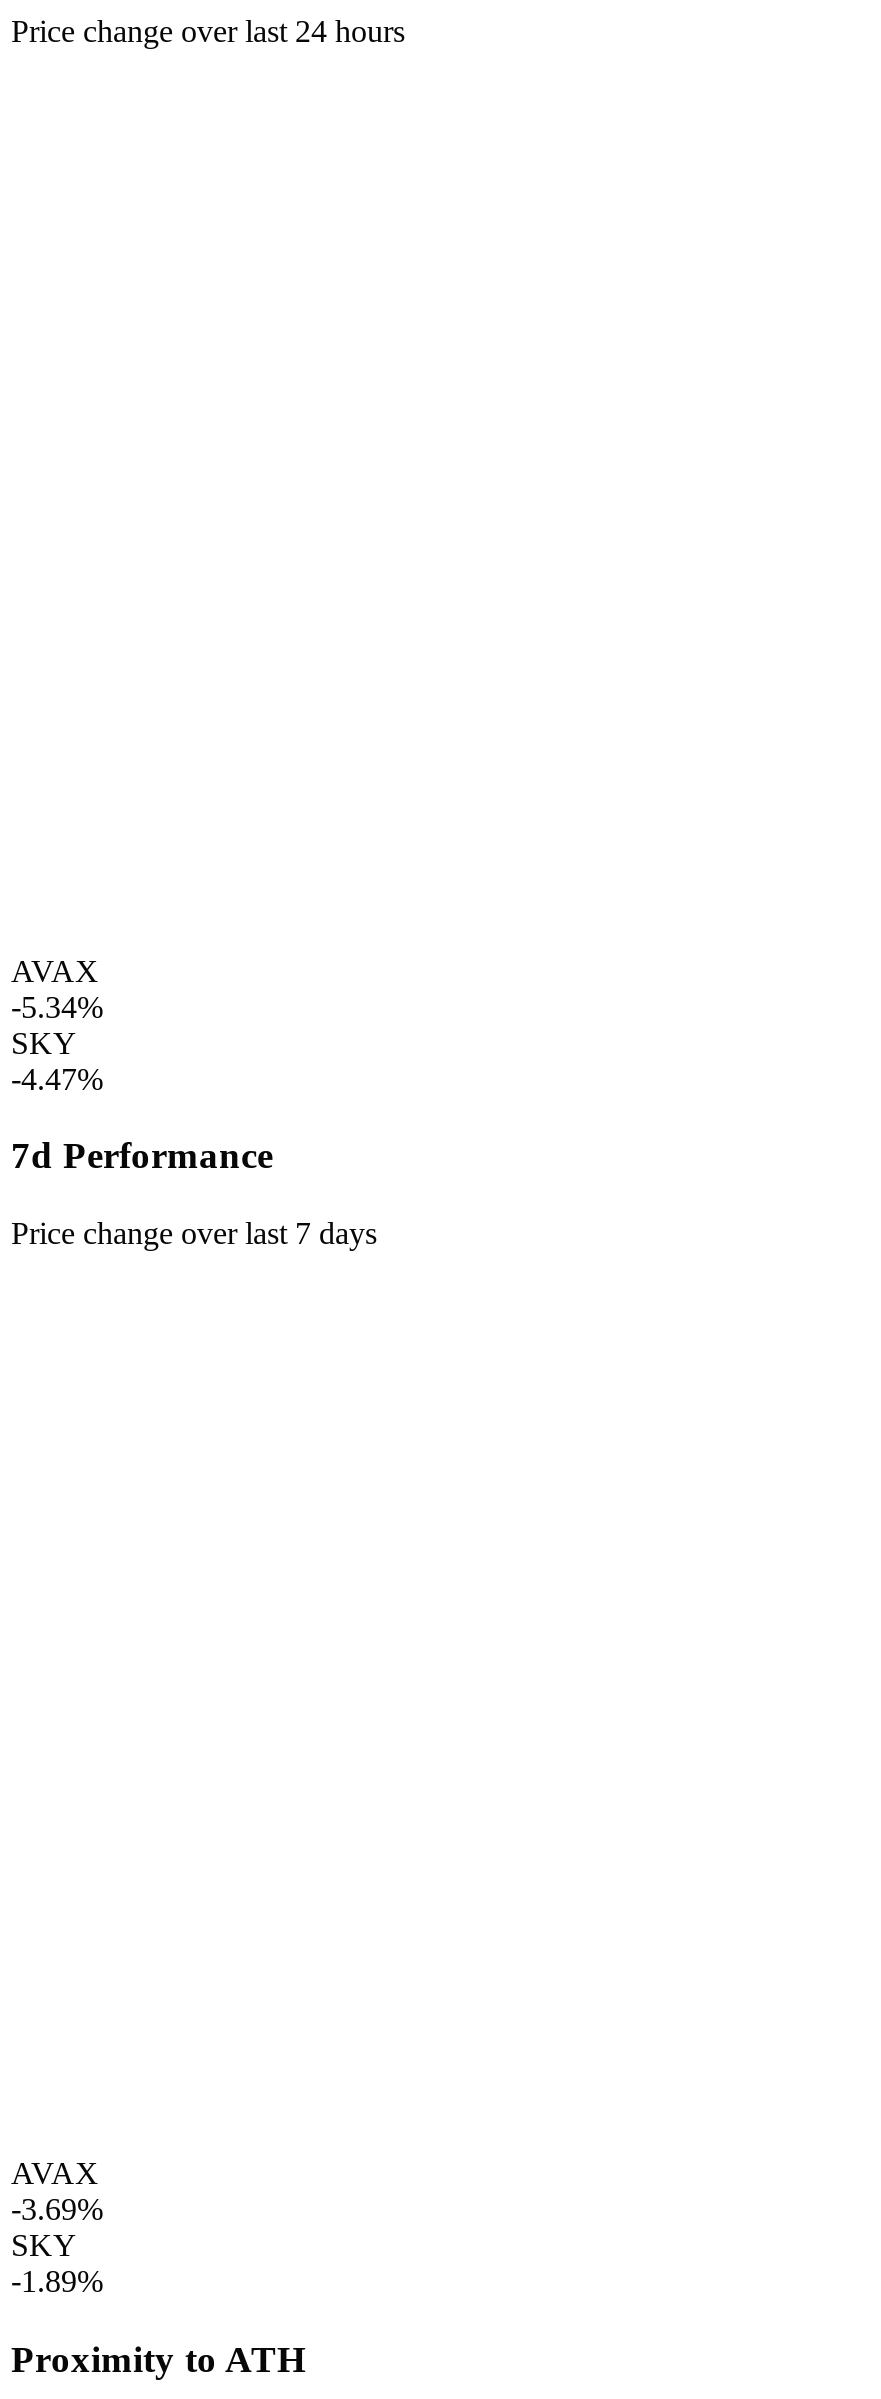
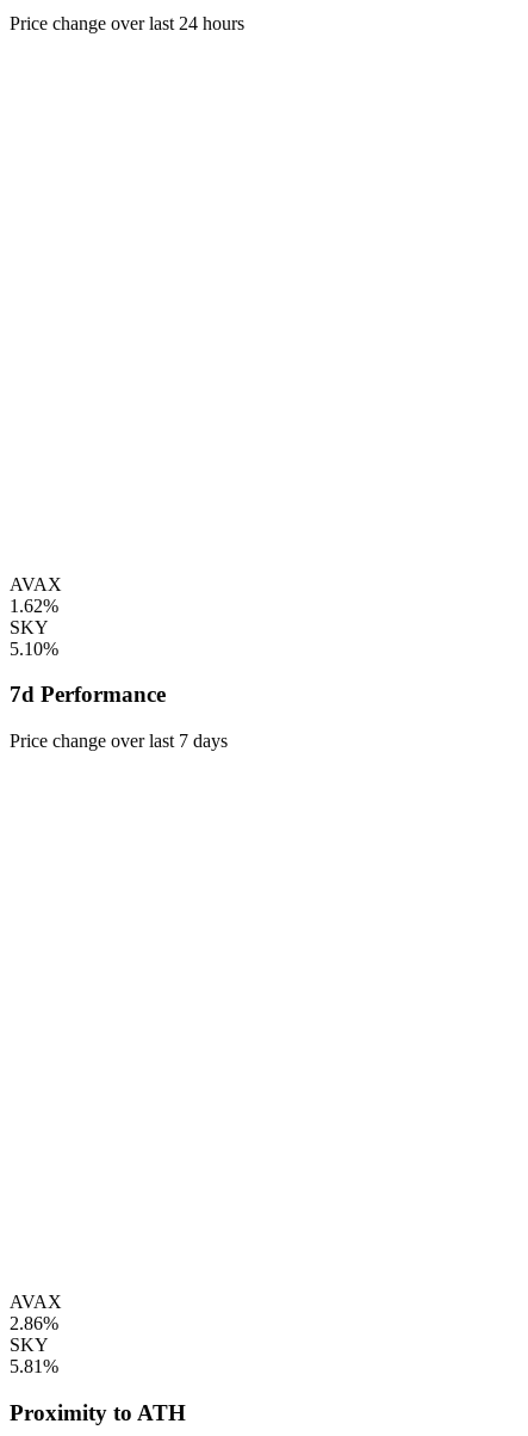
- -5.34%
+ 1.62%

- -4.47%
+ 5.10%

- -3.69%
+ 2.86%

- -1.89%
+ 5.81%
